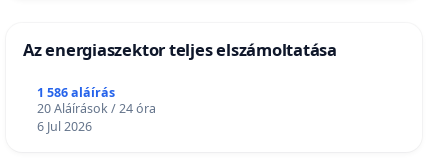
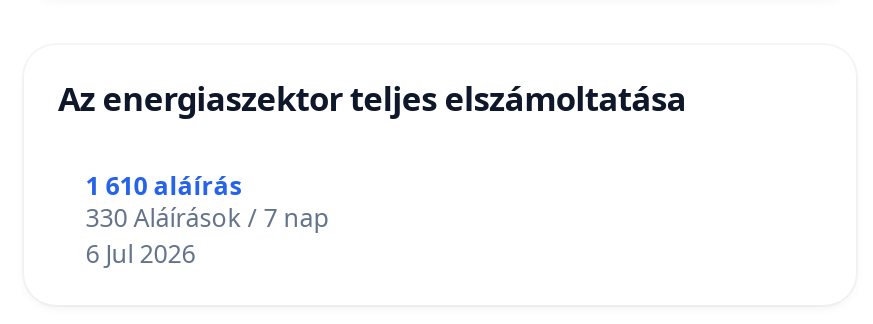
- 1 586 aláírás
+ 1 610 aláírás

- 20 Aláírások / 24 óra
+ 330 Aláírások / 7 nap
